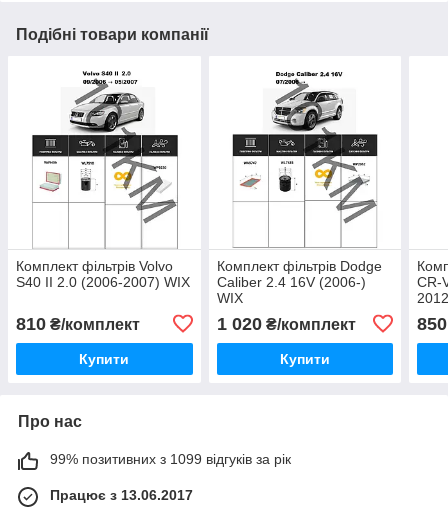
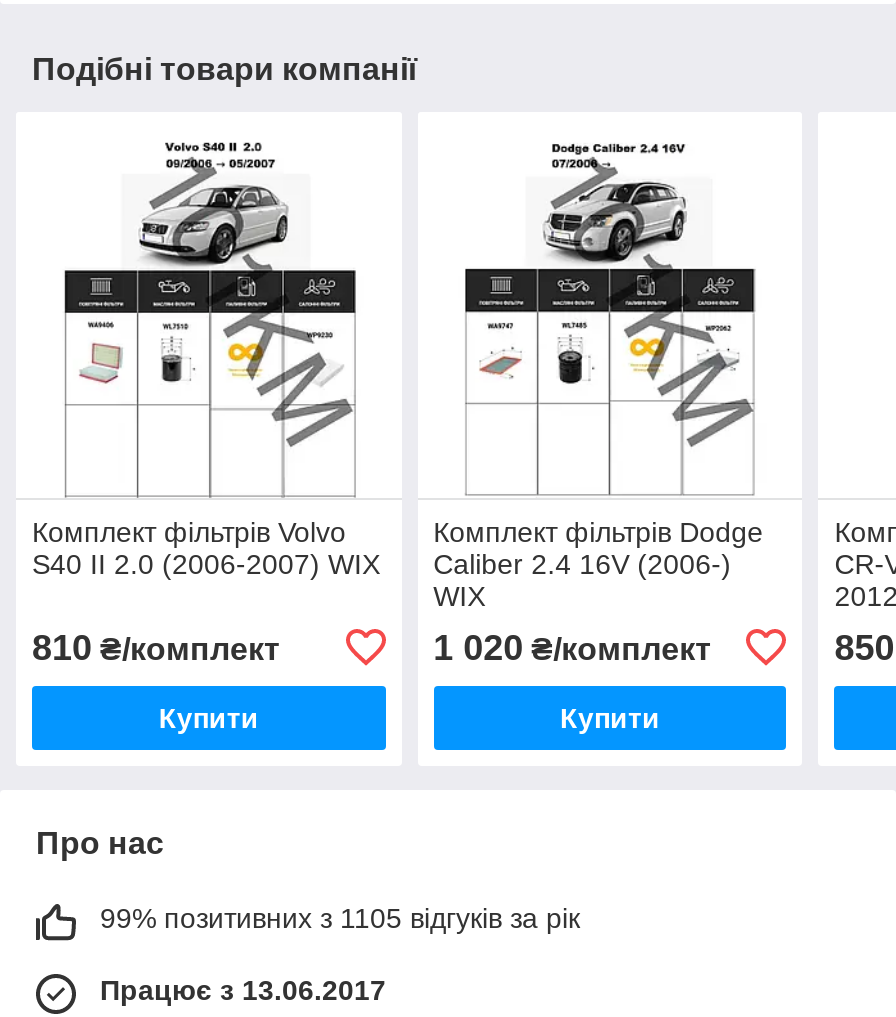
- 99% позитивних з 1099 відгуків за рік
+ 99% позитивних з 1105 відгуків за рік
